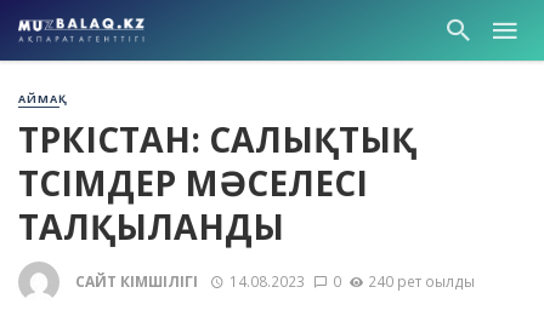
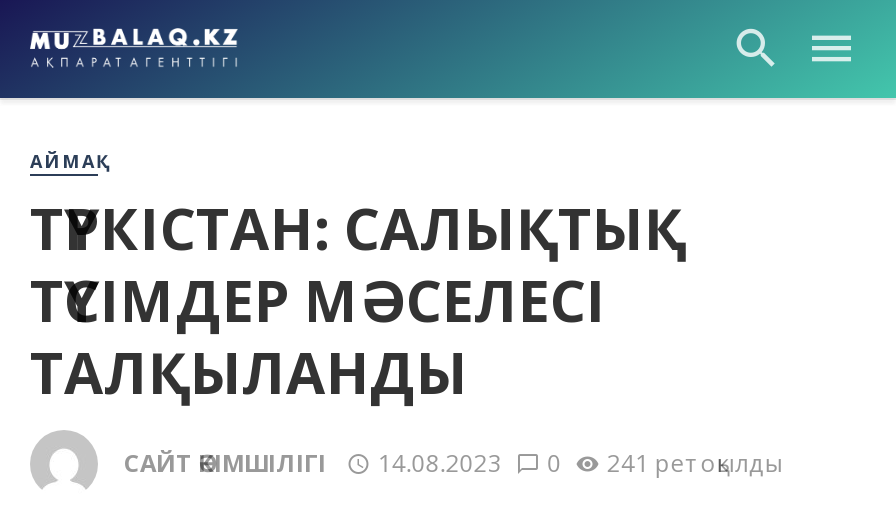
- САЙТ ӘКІМШІЛІГІ 14.08.2023 0 240 рет оқылды
+ САЙТ ӘКІМШІЛІГІ 14.08.2023 0 241 рет оқылды
